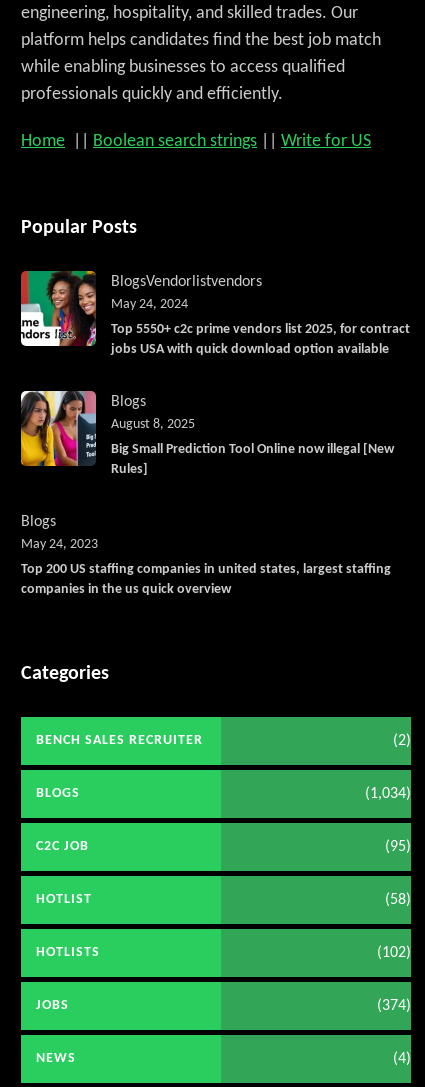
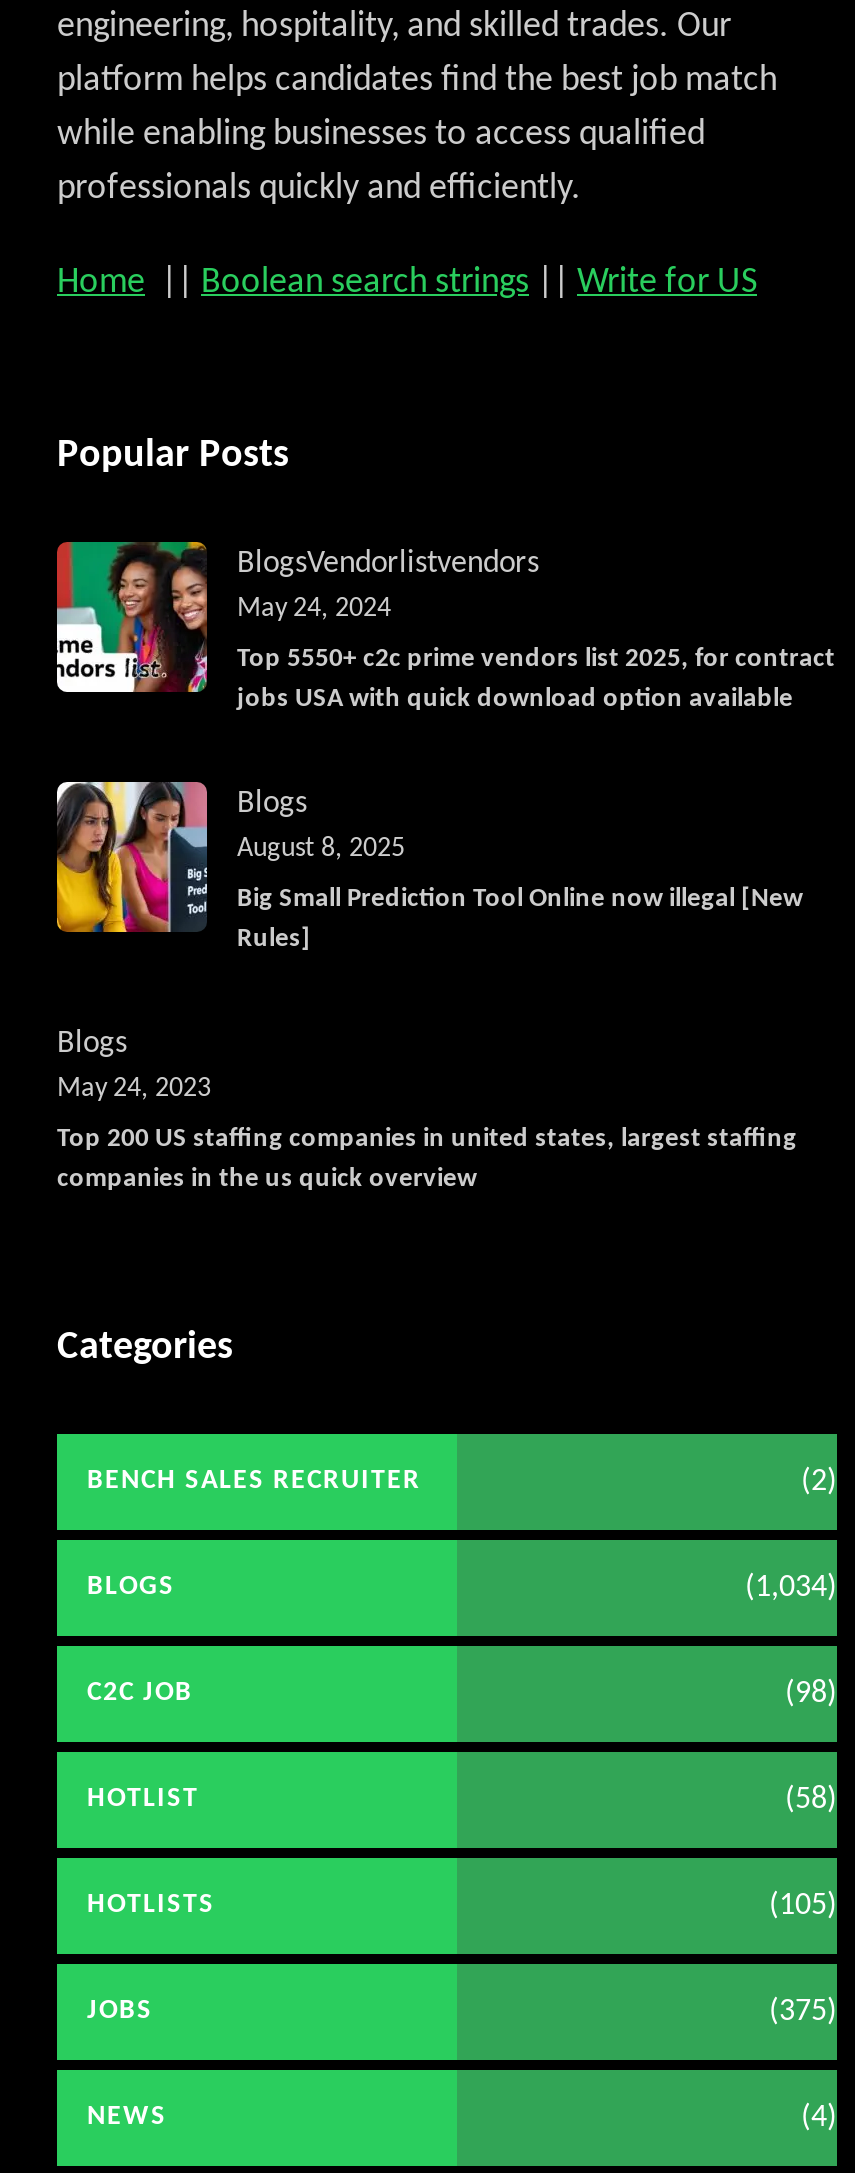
- (95)
+ (98)

- (102)
+ (105)

- (374)
+ (375)
